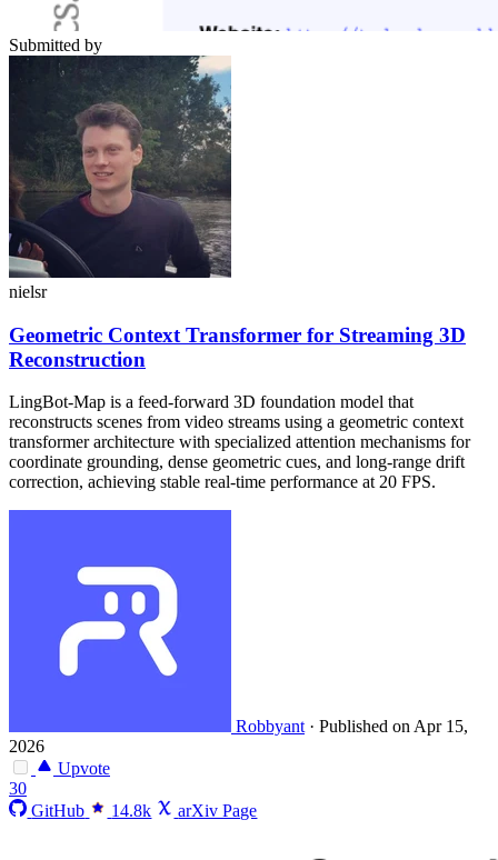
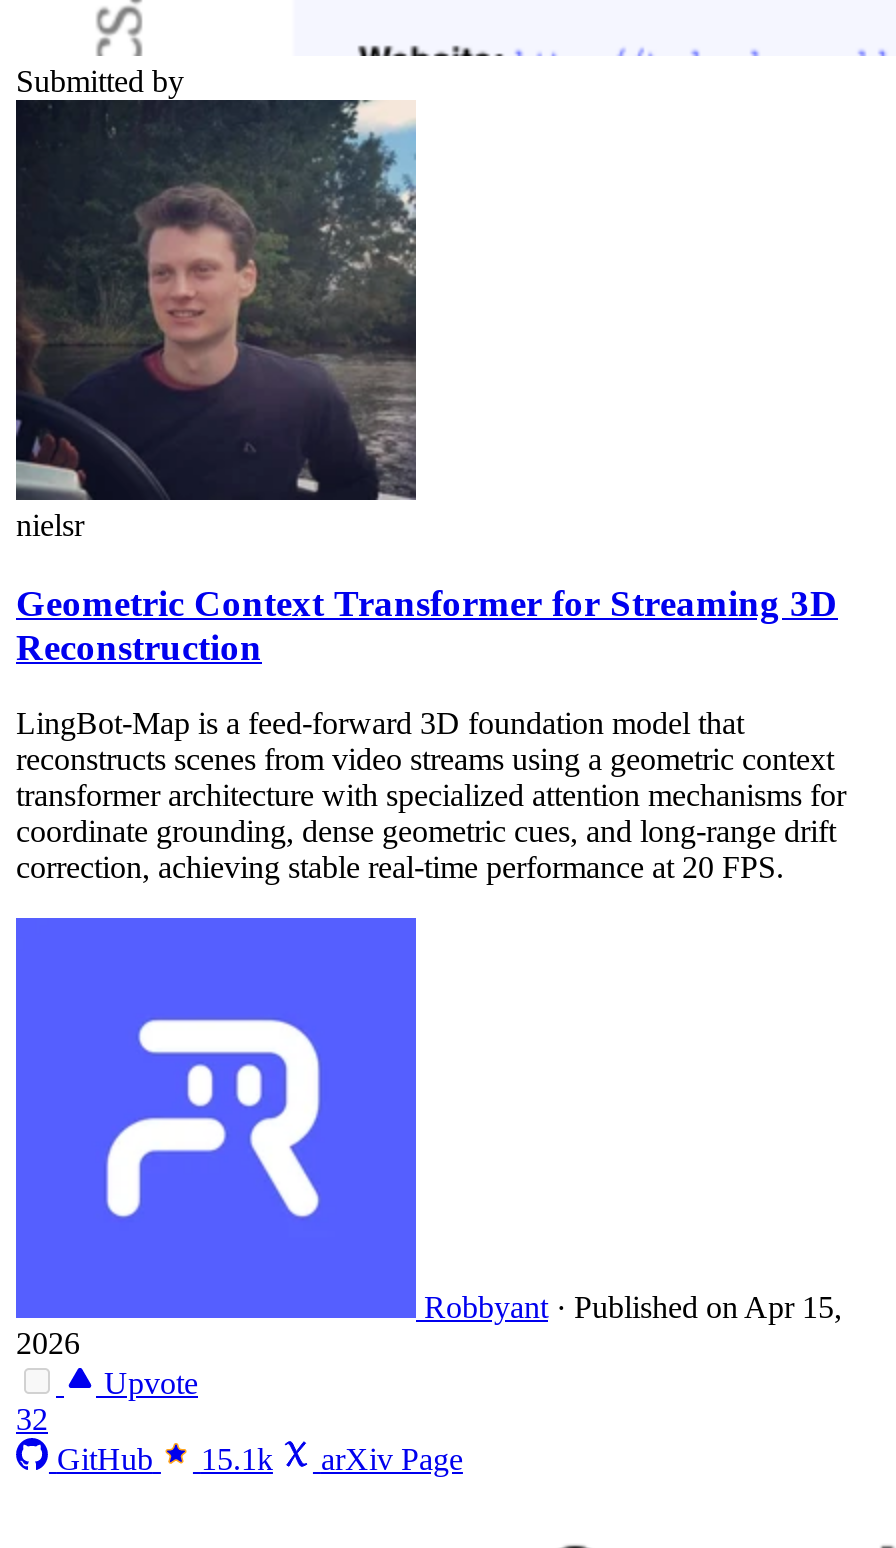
- 30
+ 32

- GitHub 14.8k arXiv Page
+ GitHub 15.1k arXiv Page
